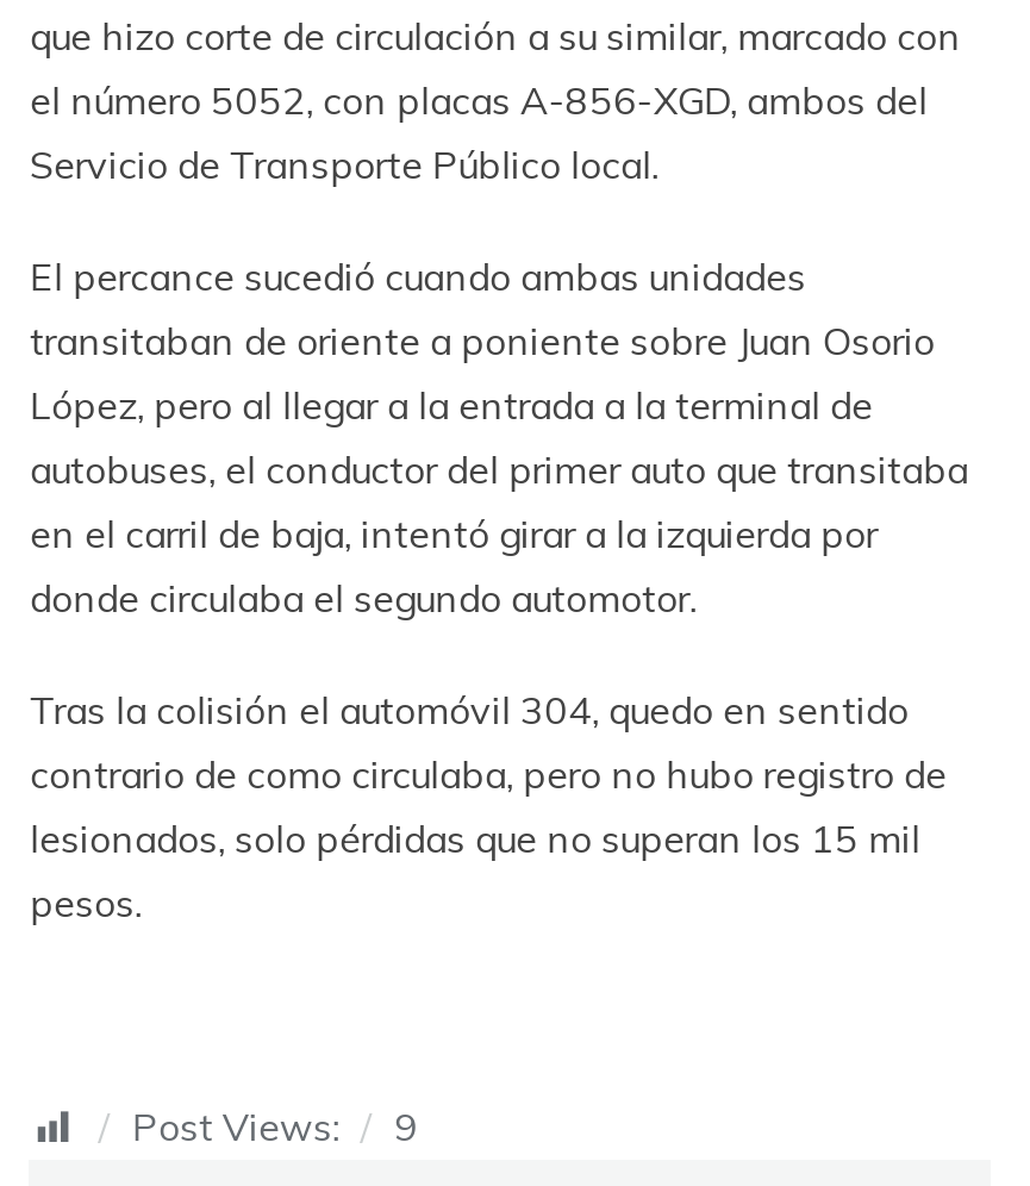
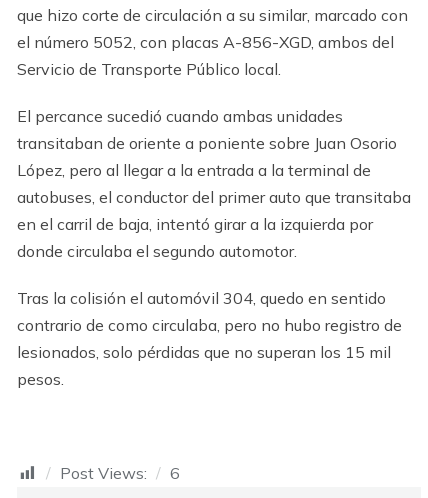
- Post Views: 9
+ Post Views: 6
